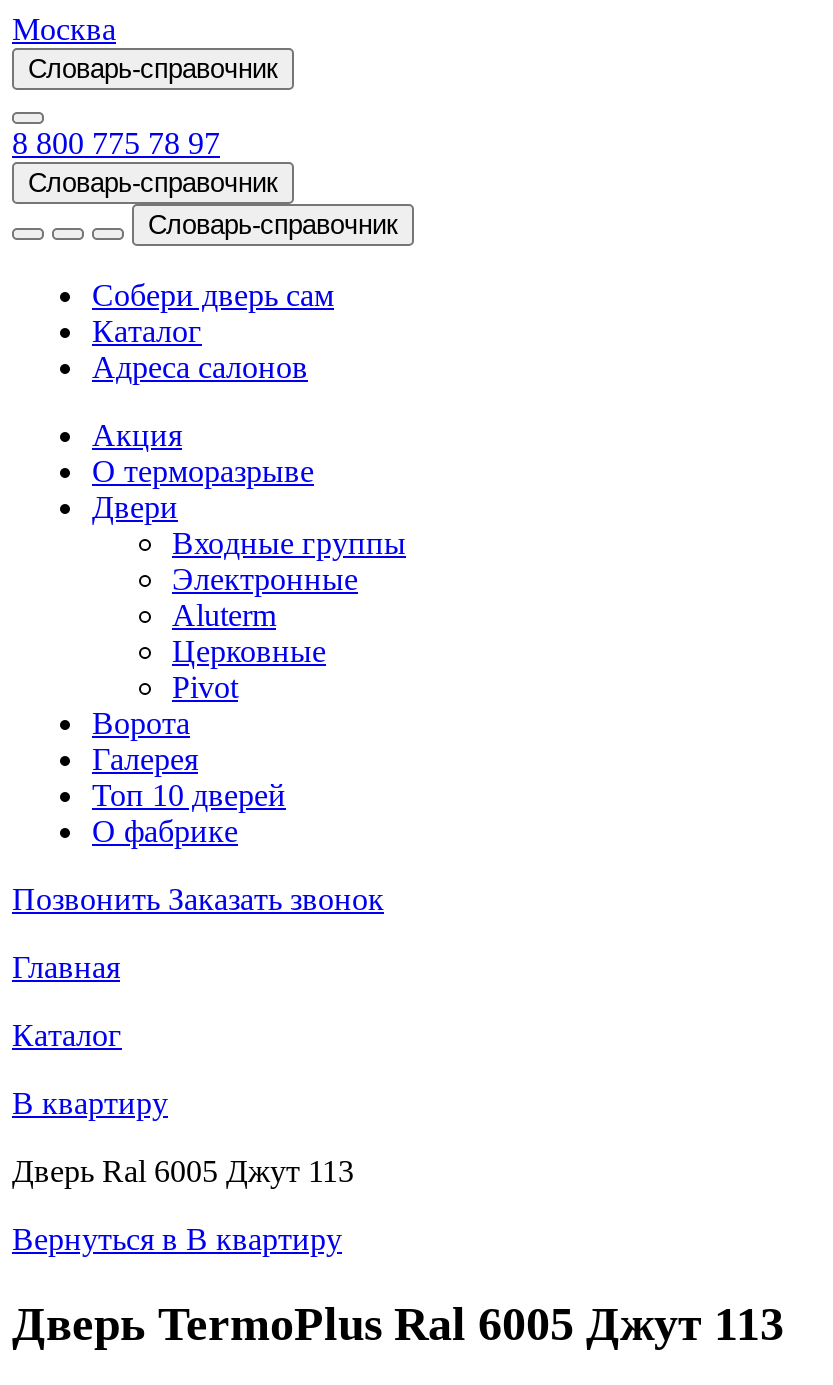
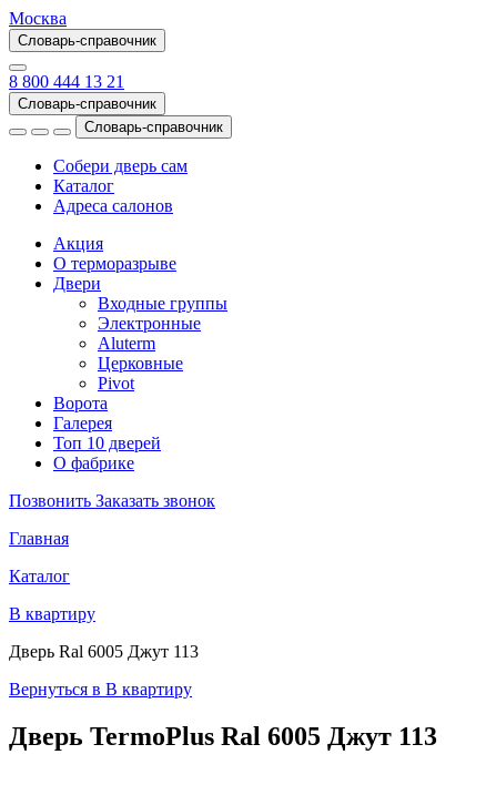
- 8 800 775 78 97
+ 8 800 444 13 21
